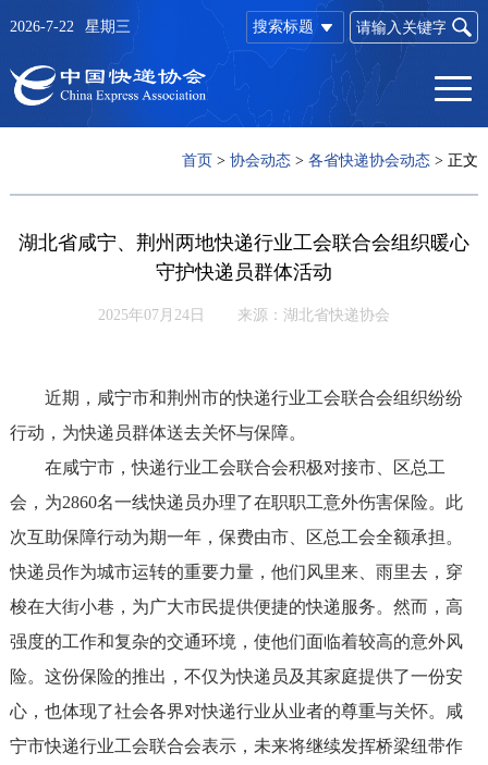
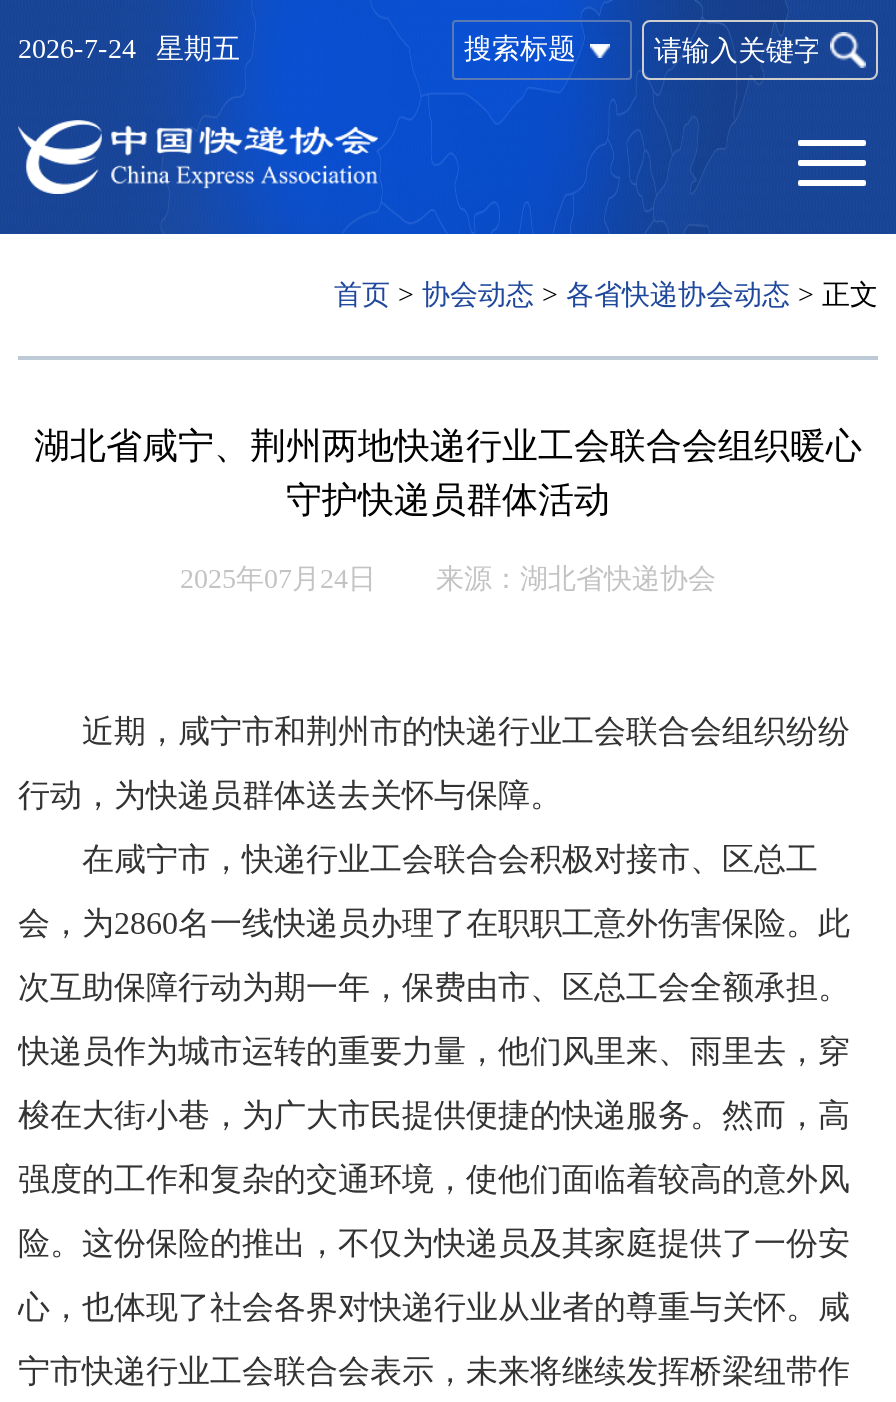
- 2026-7-22
+ 2026-7-24

- 星期三
+ 星期五
